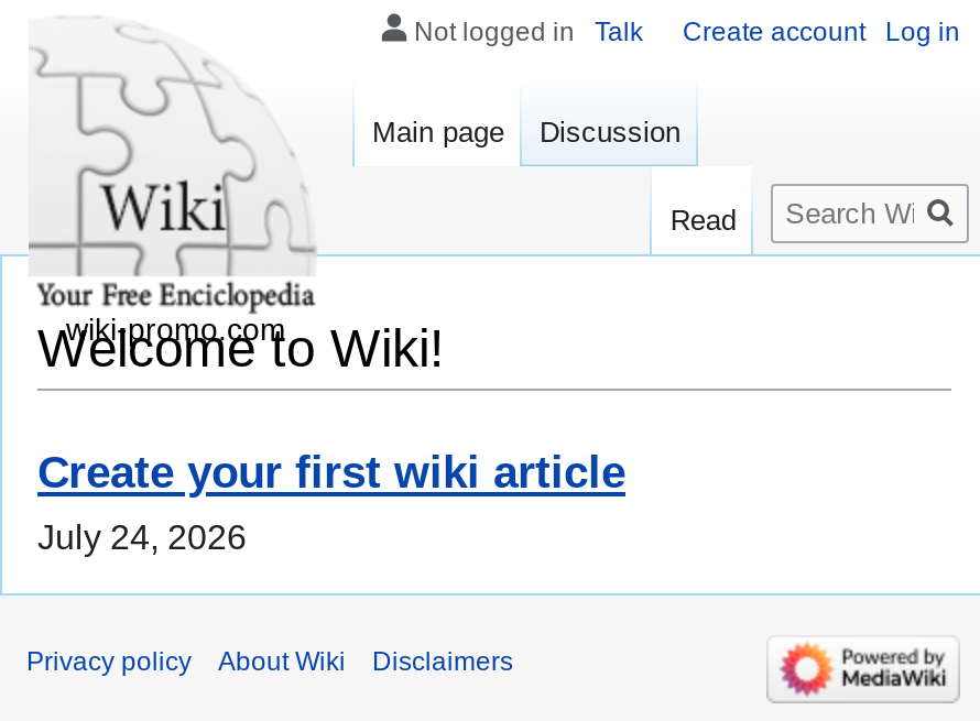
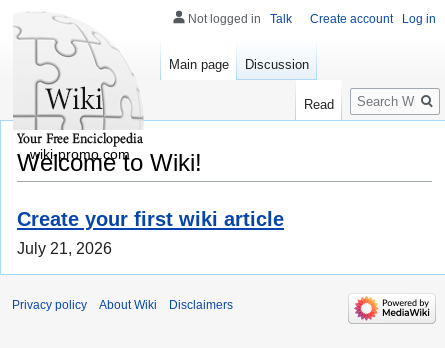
- July 24, 2026
+ July 21, 2026
